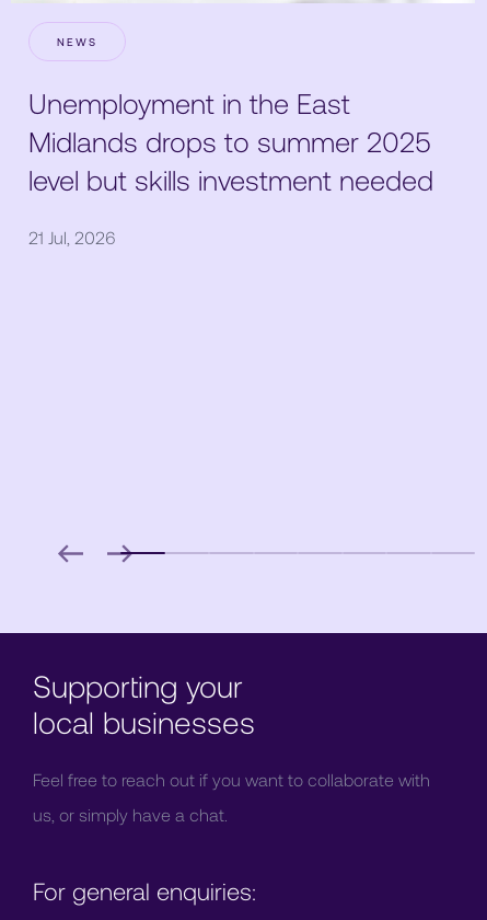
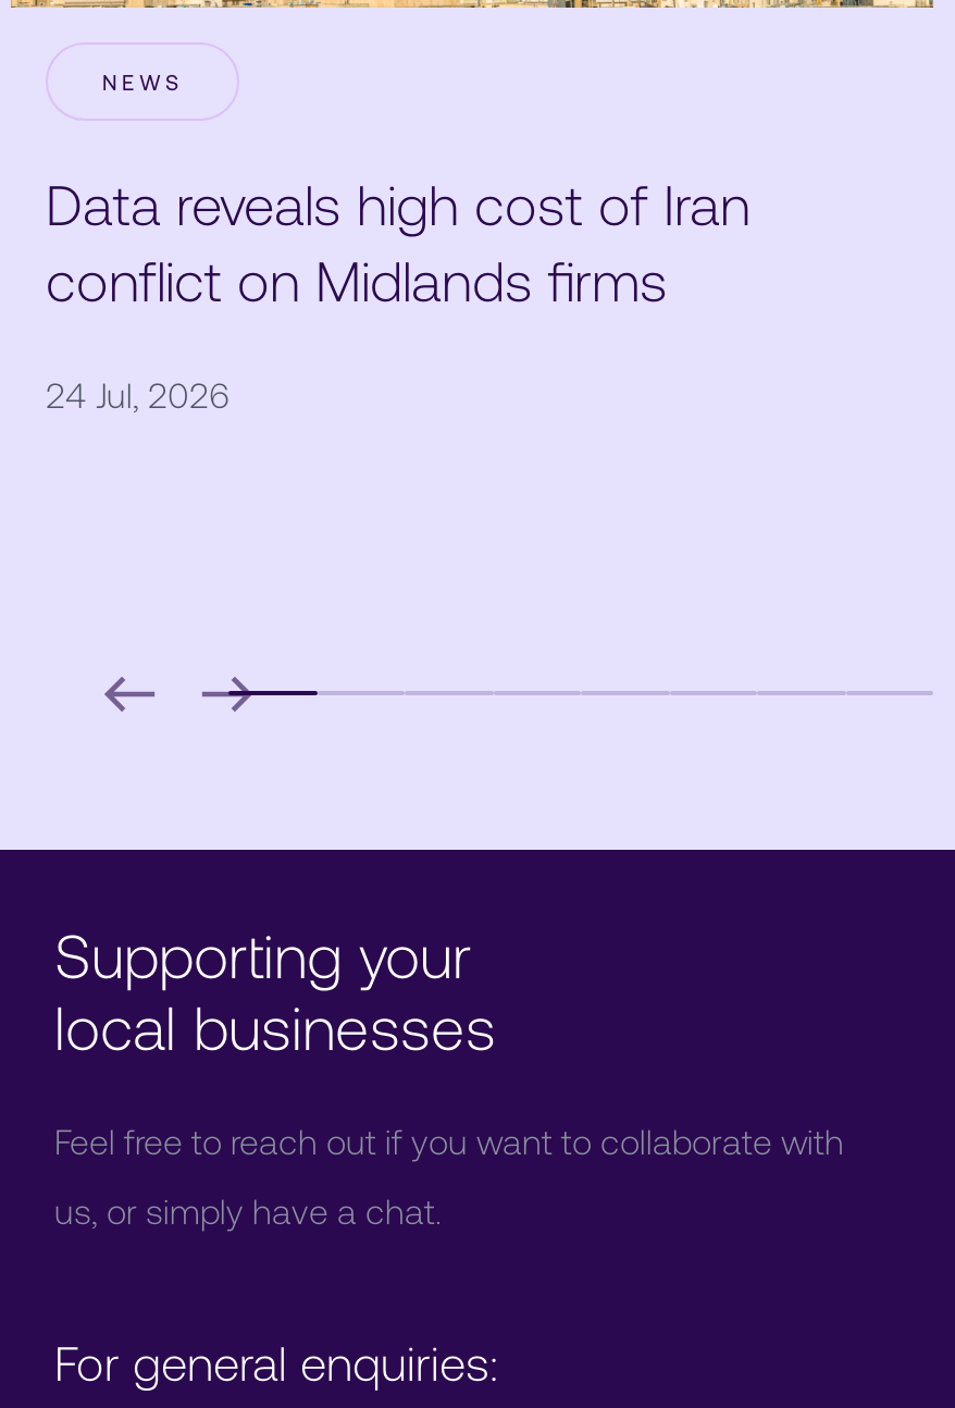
- Unemployment in the East
- Midlands drops to summer 2025
- level but skills investment needed
+ Data reveals high cost of Iran
+ conflict on Midlands firms

- 21 Jul, 2026
+ 24 Jul, 2026
